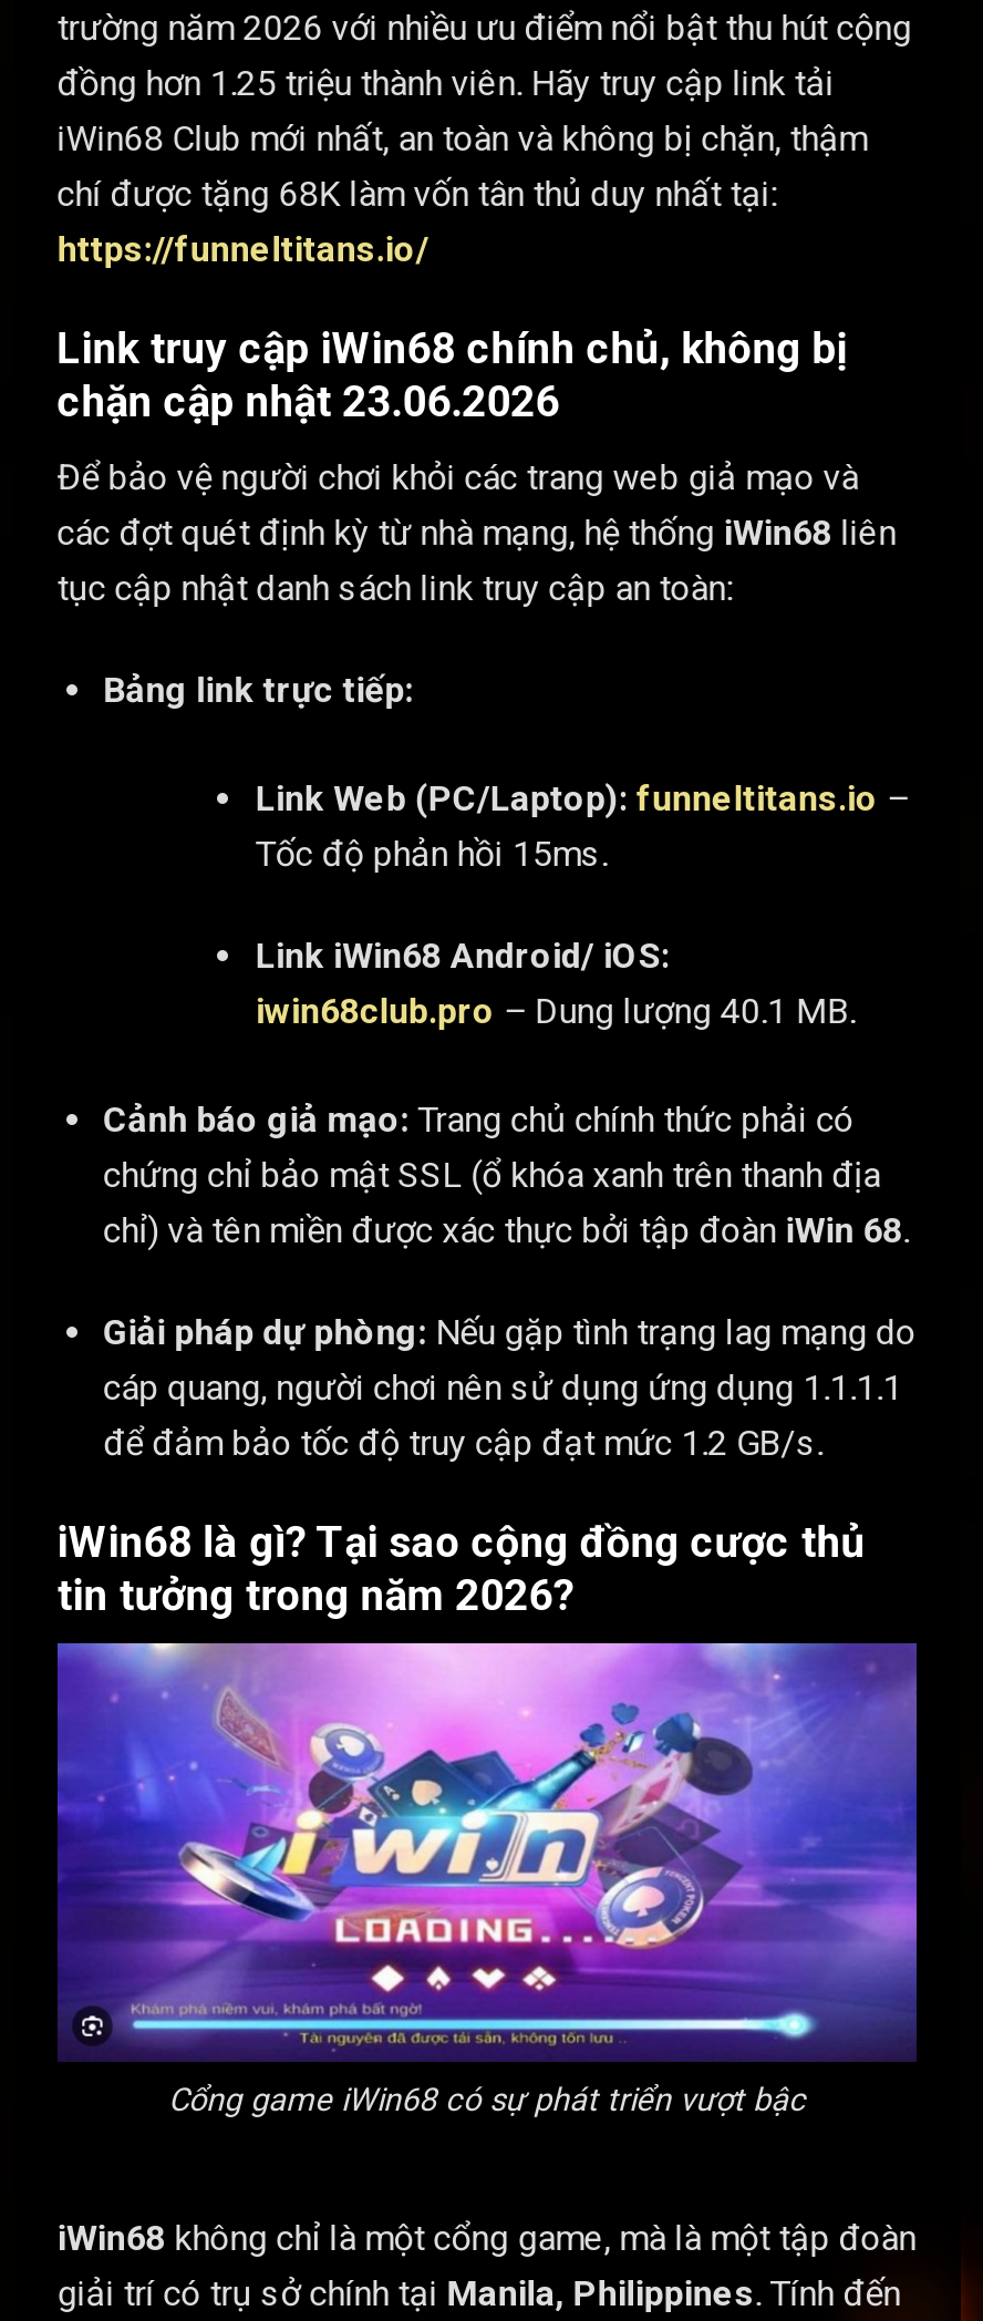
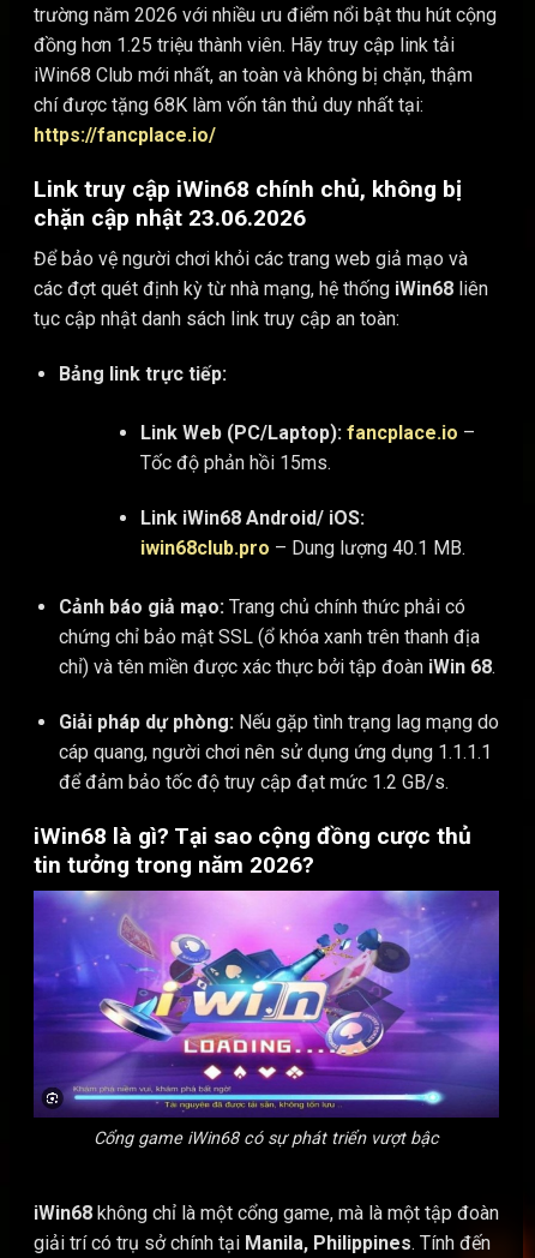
- https://funneltitans.io/
+ https://fancplace.io/

- Link Web (PC/Laptop): funneltitans.io –
+ Link Web (PC/Laptop): fancplace.io –
